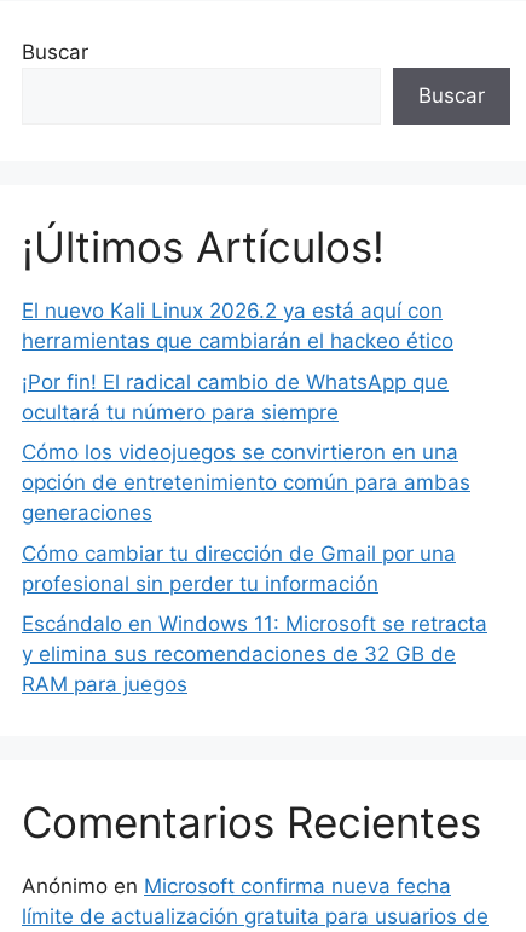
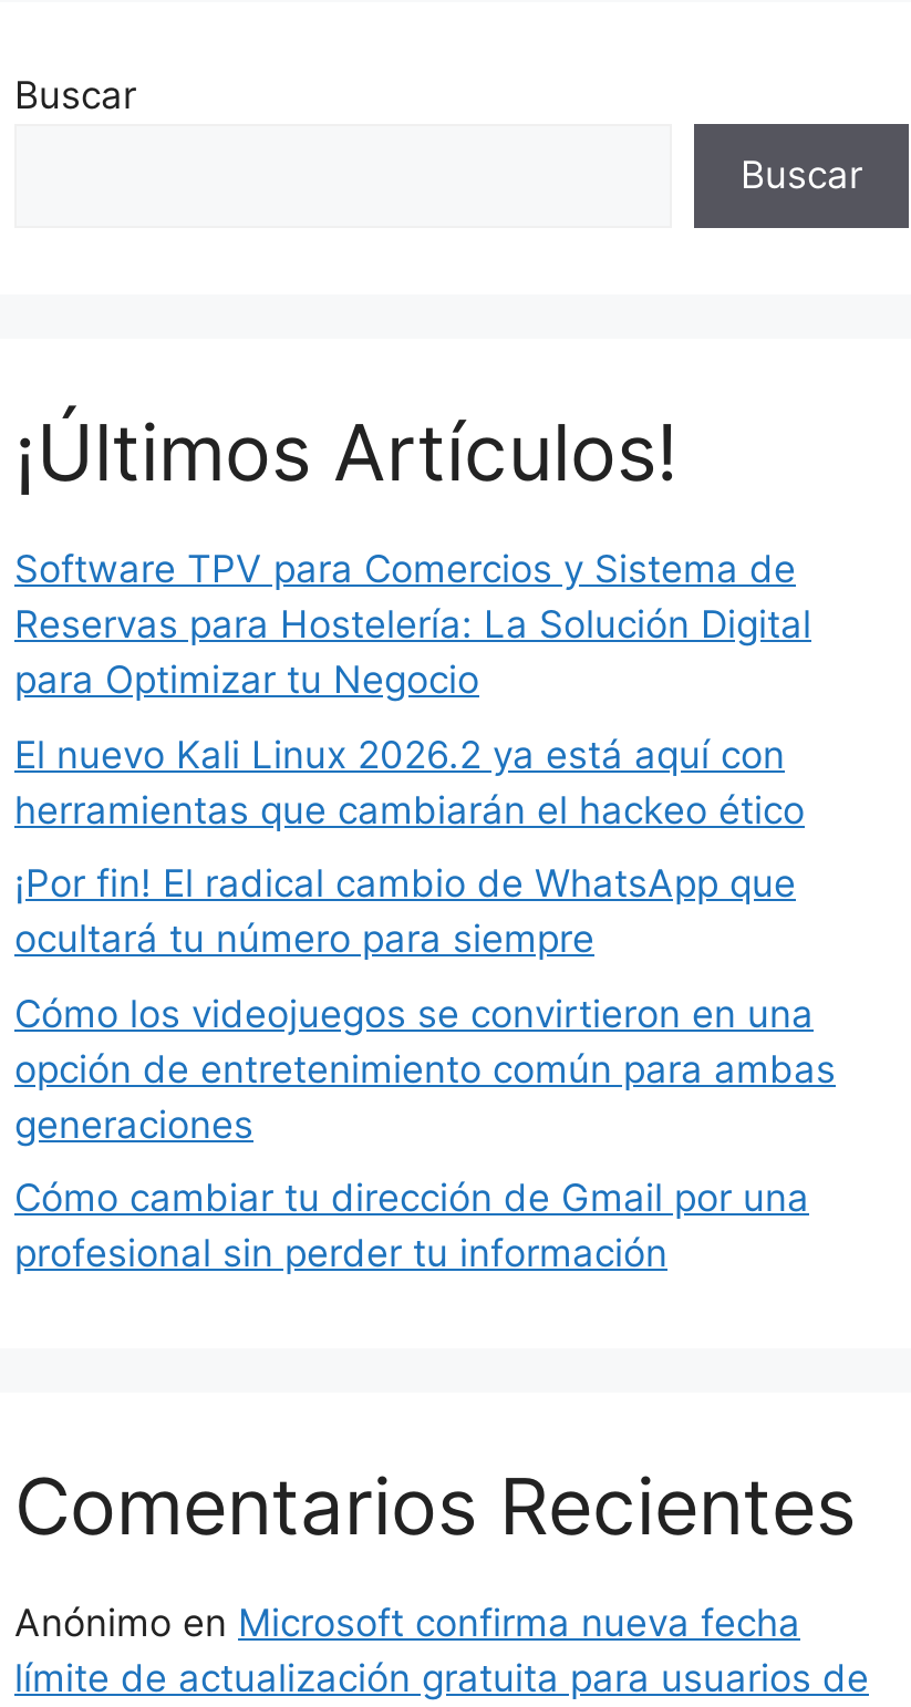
+ Software TPV para Comercios y Sistema de
+ Reservas para Hostelería: La Solución Digital
+ para Optimizar tu Negocio

moved down: El nuevo Kali Linux 2026.2 ya está aquí con | herramientas que cambiarán el hackeo ético | ¡Por fin! El radical cambio de WhatsApp que | ... | Cómo cambiar tu dirección de Gmail por una | profesional sin perder tu información

- Escándalo en Windows 11: Microsoft se retracta
- y elimina sus recomendaciones de 32 GB de
- RAM para juegos
